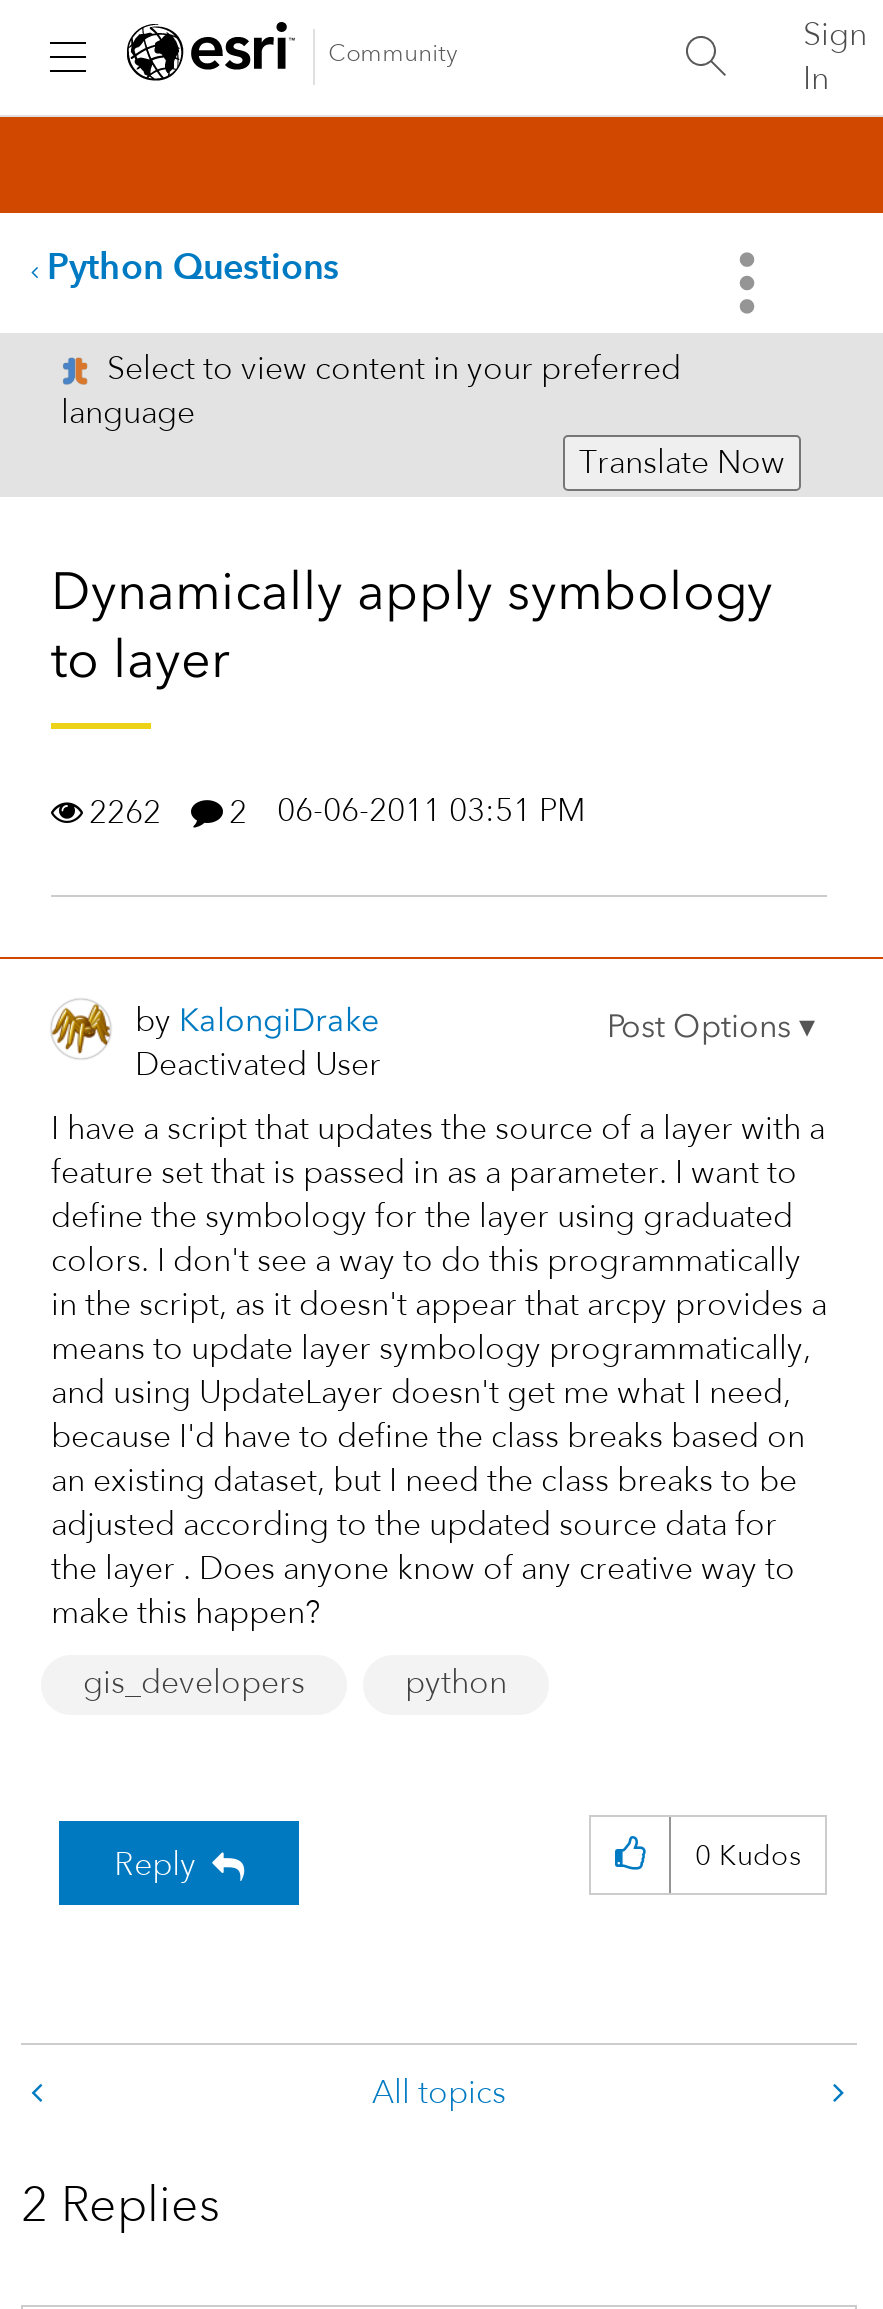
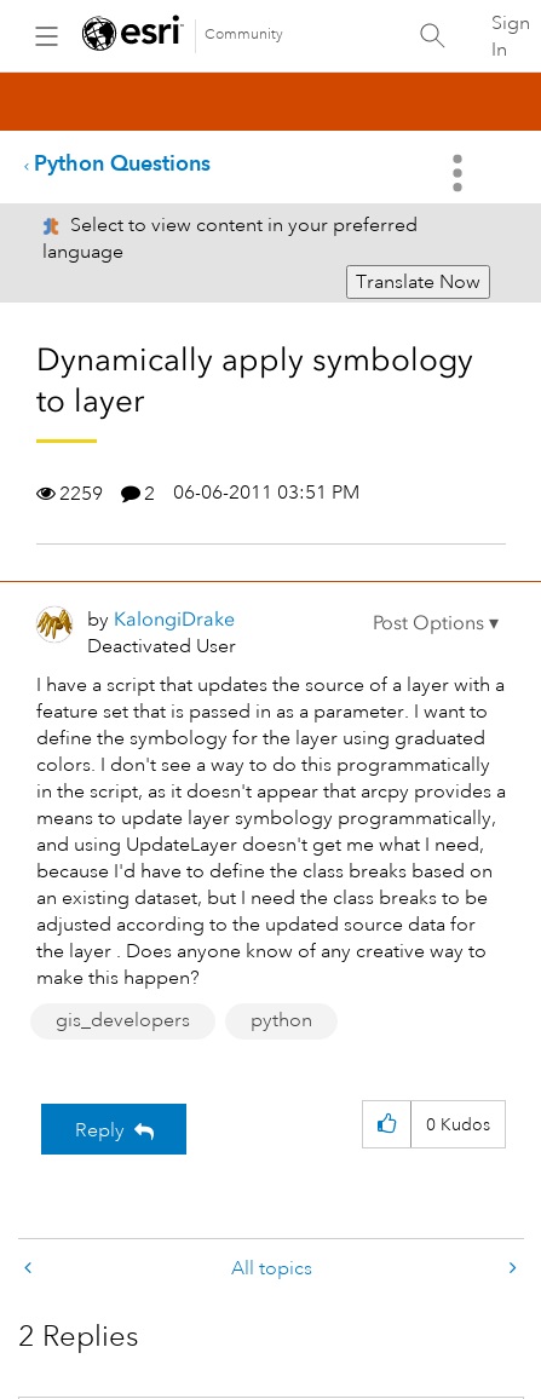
- 2262 2 06-06-2011 03:51 PM
+ 2259 2 06-06-2011 03:51 PM
